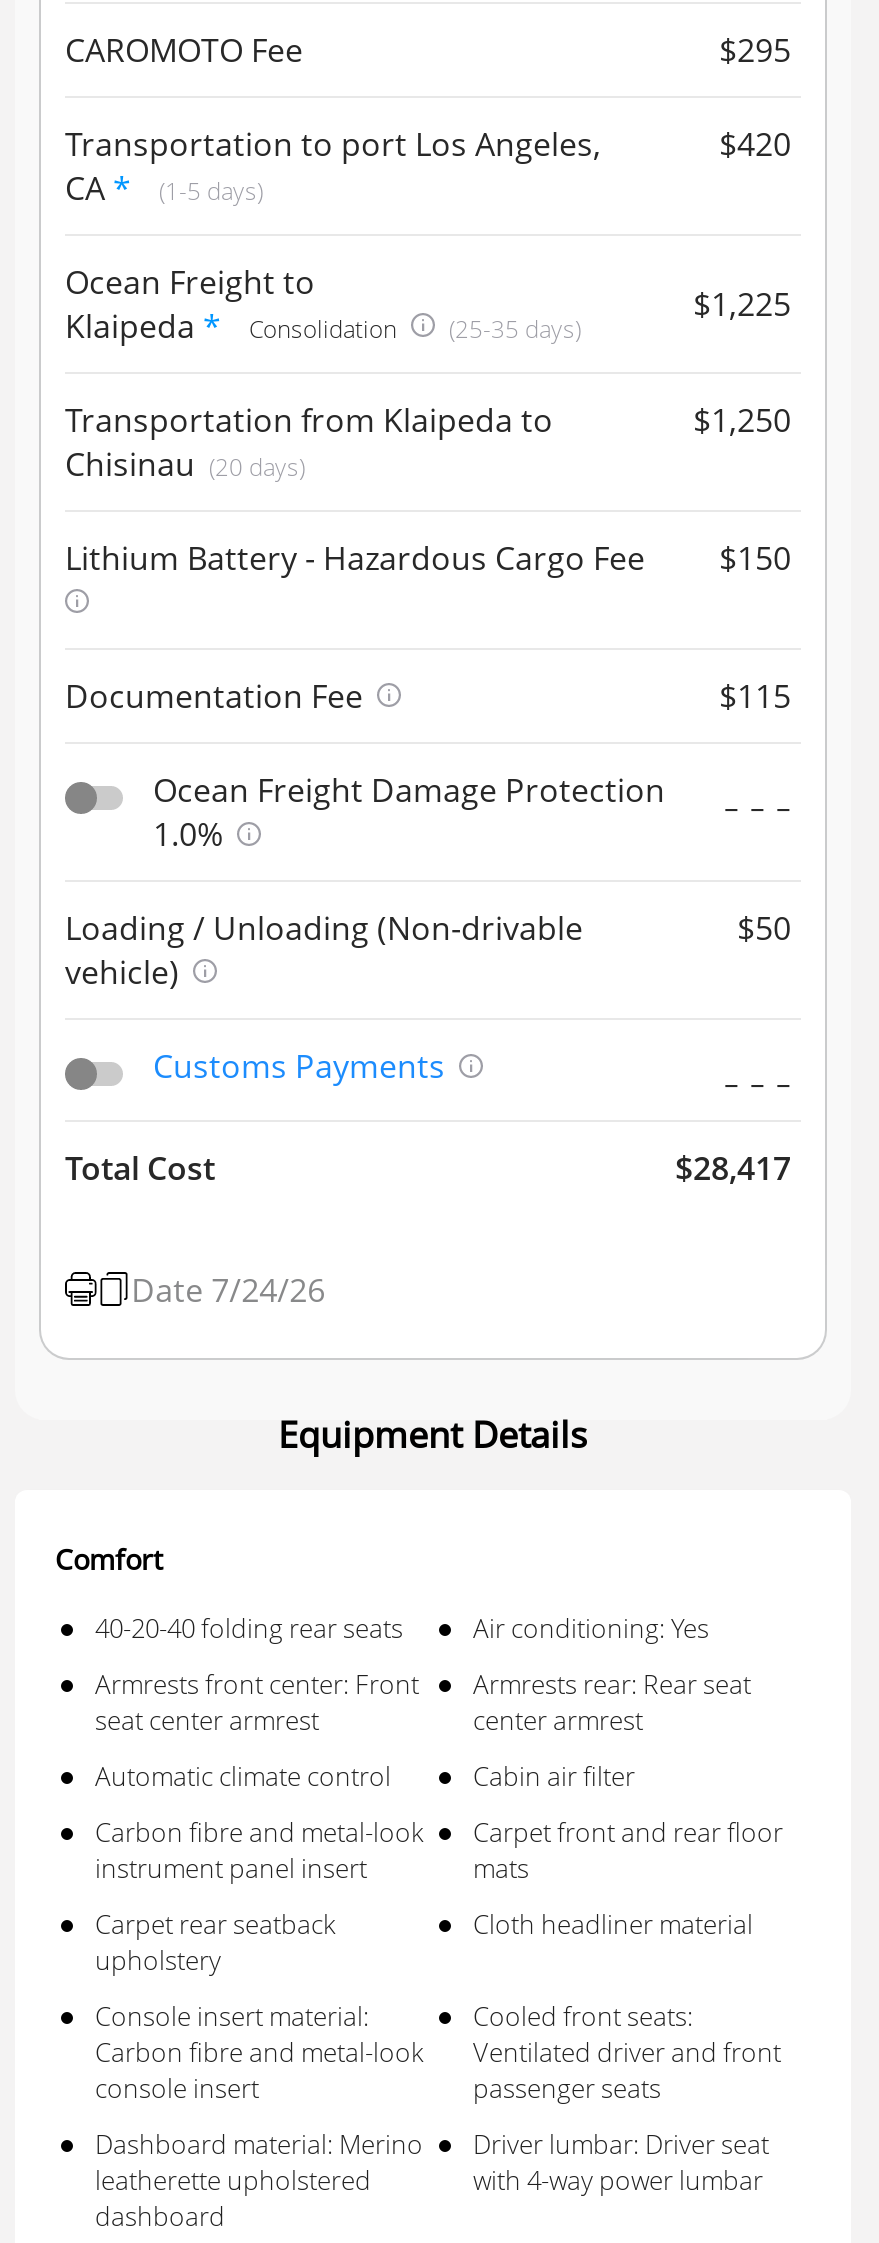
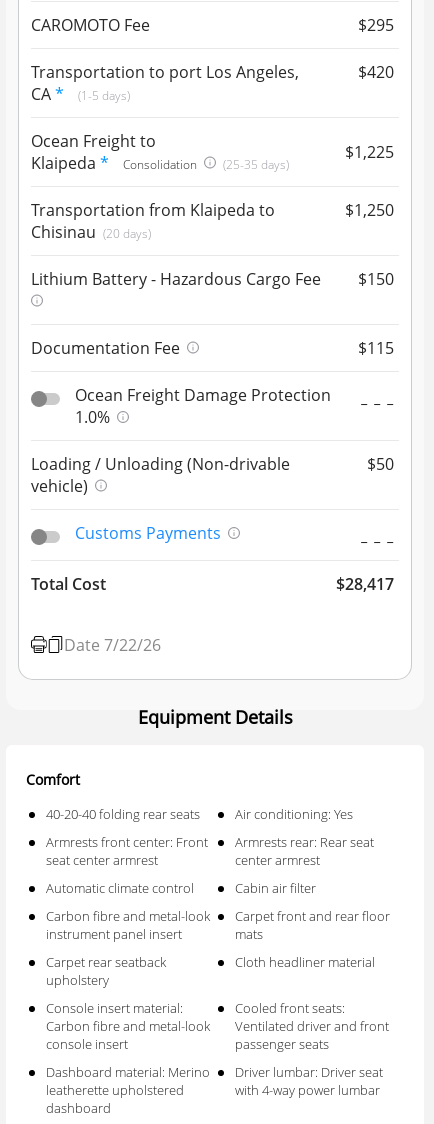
- Date 7/24/26
+ Date 7/22/26
